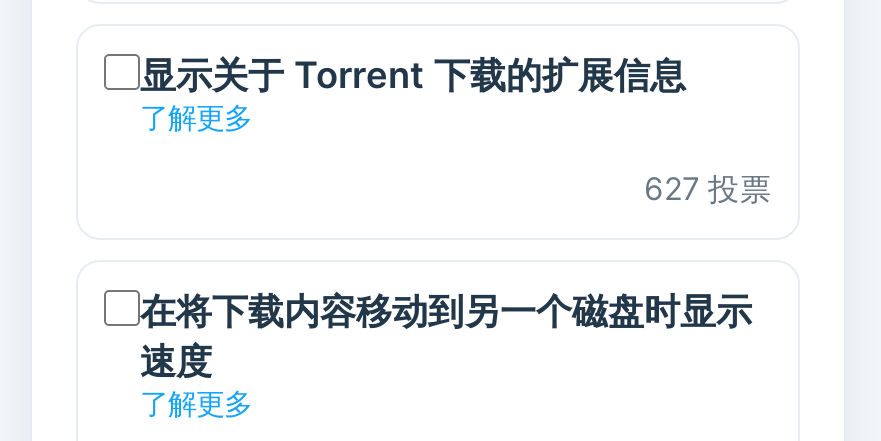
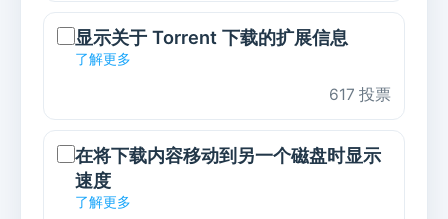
- 627 投票
+ 617 投票
